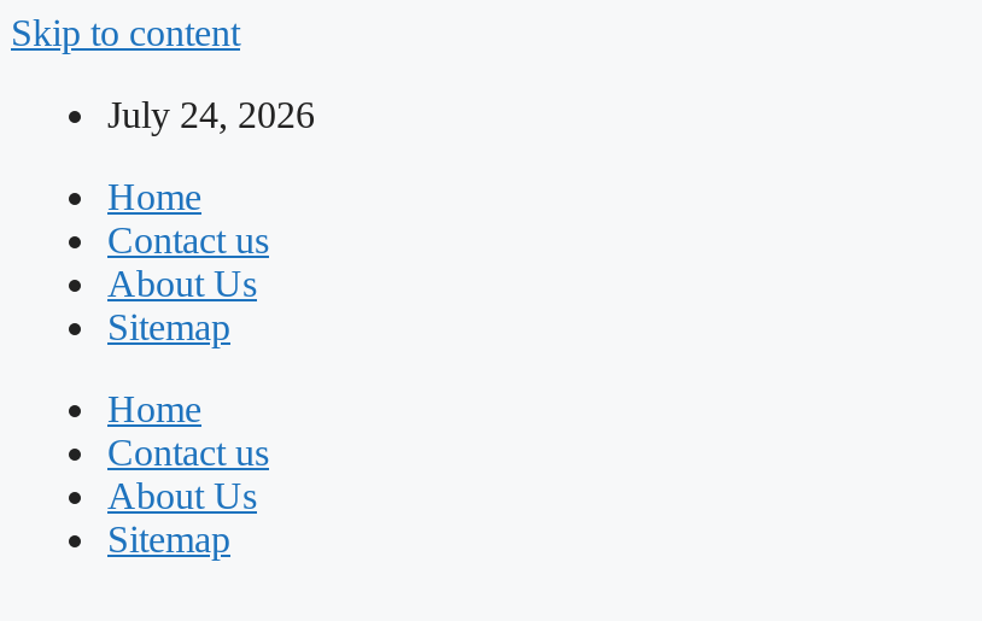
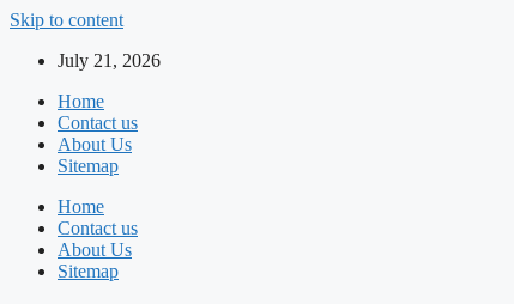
- July 24, 2026
+ July 21, 2026
